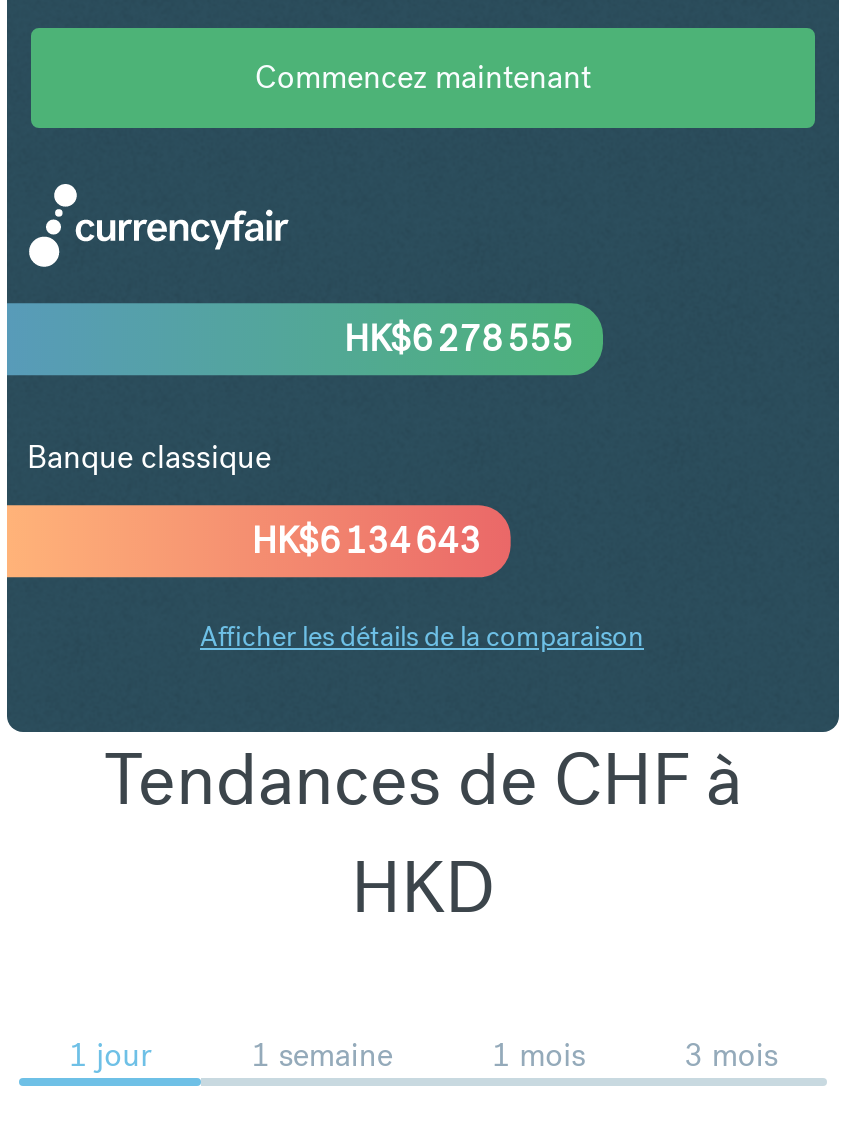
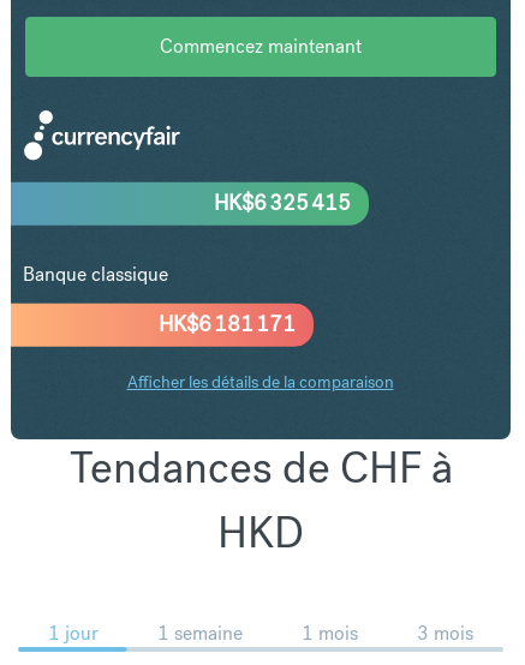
- HK$6 278 555
+ HK$6 325 415

- HK$6 134 643
+ HK$6 181 171
